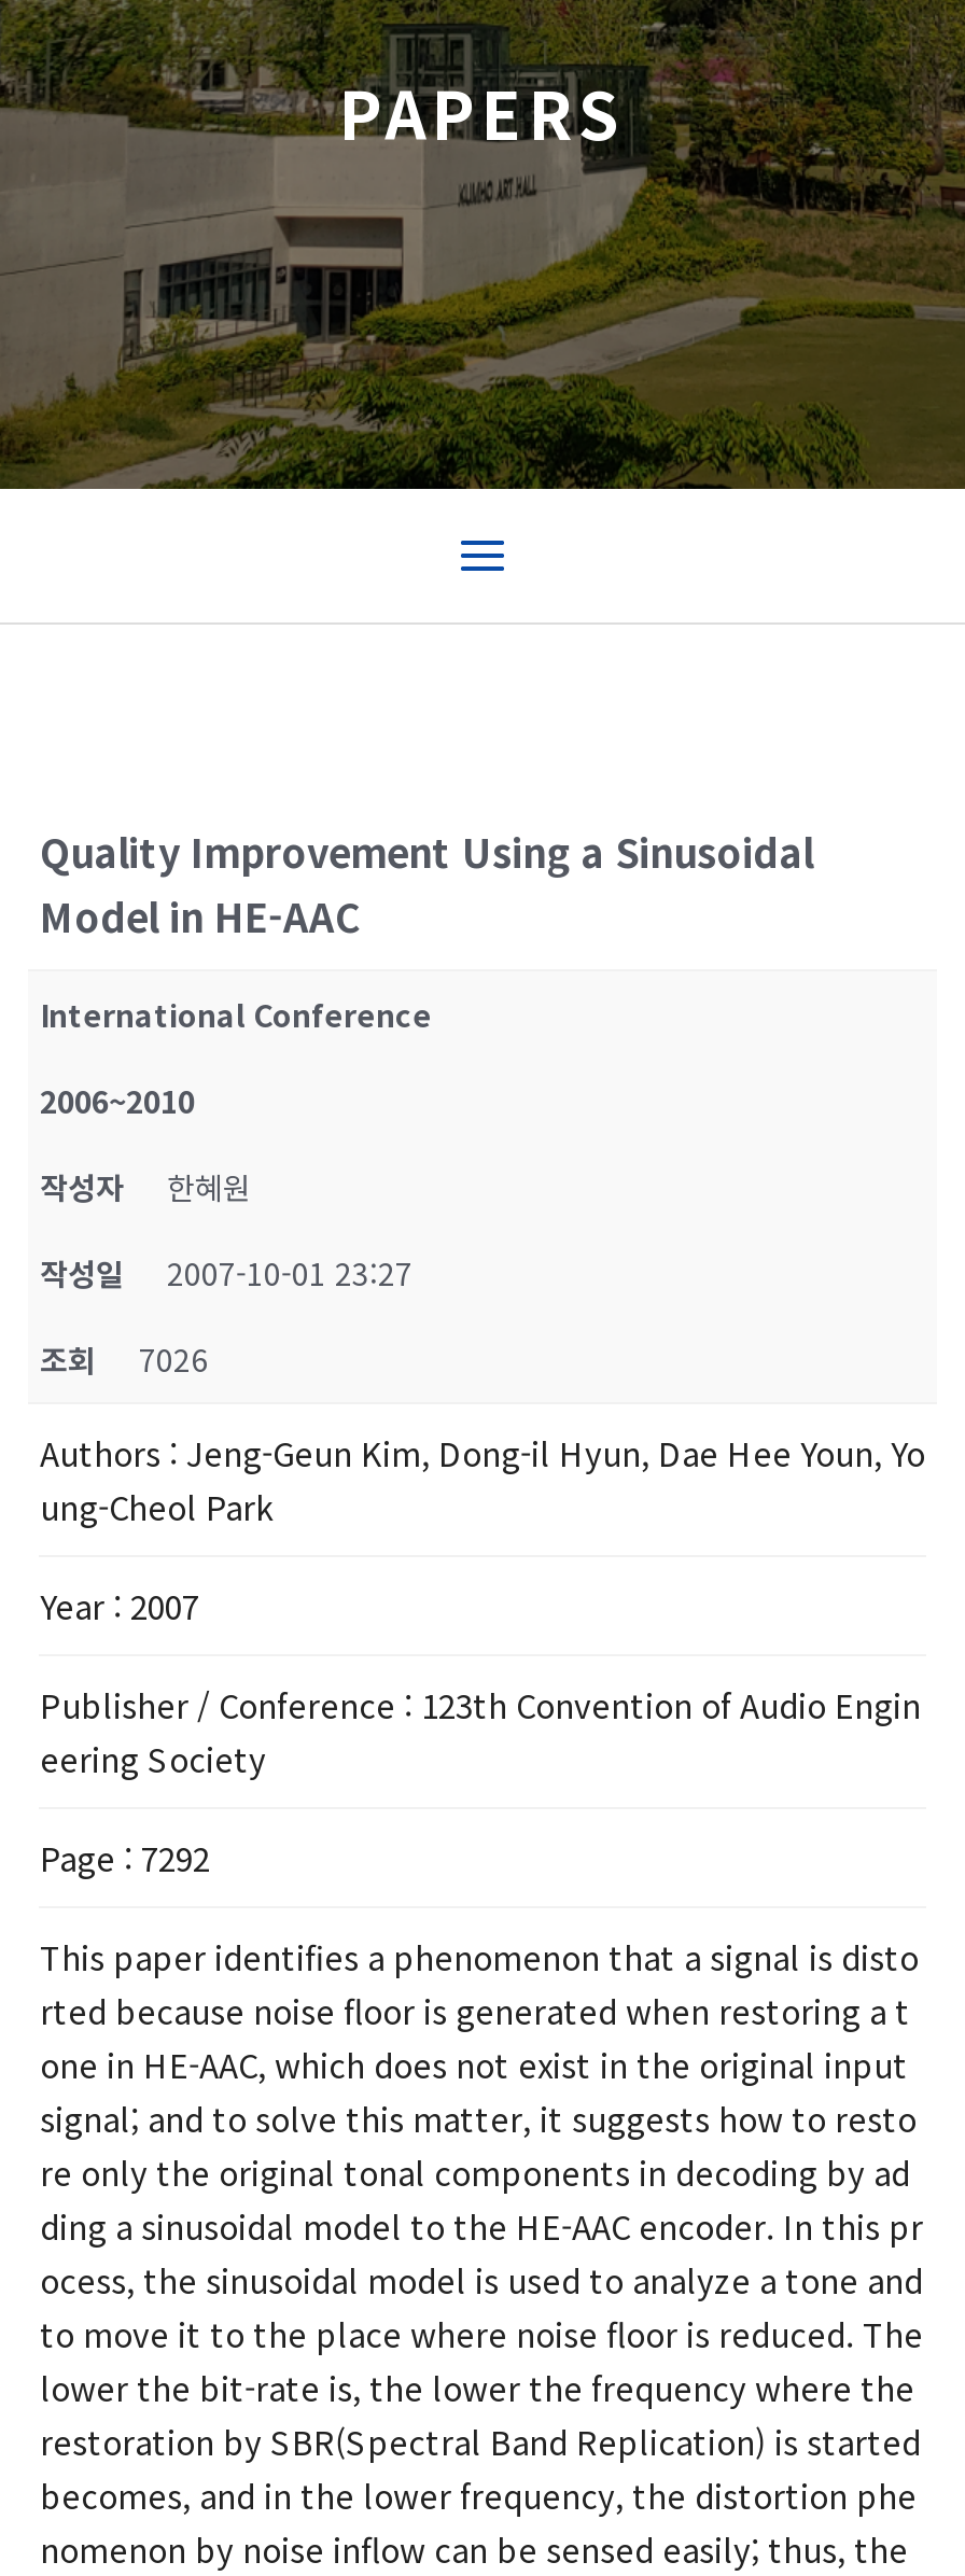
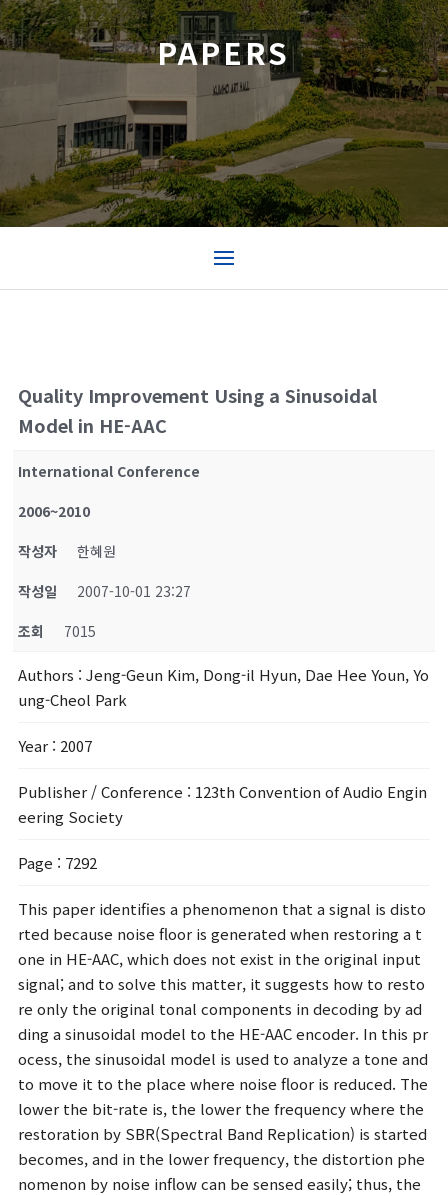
- 조회 7026
+ 조회 7015
